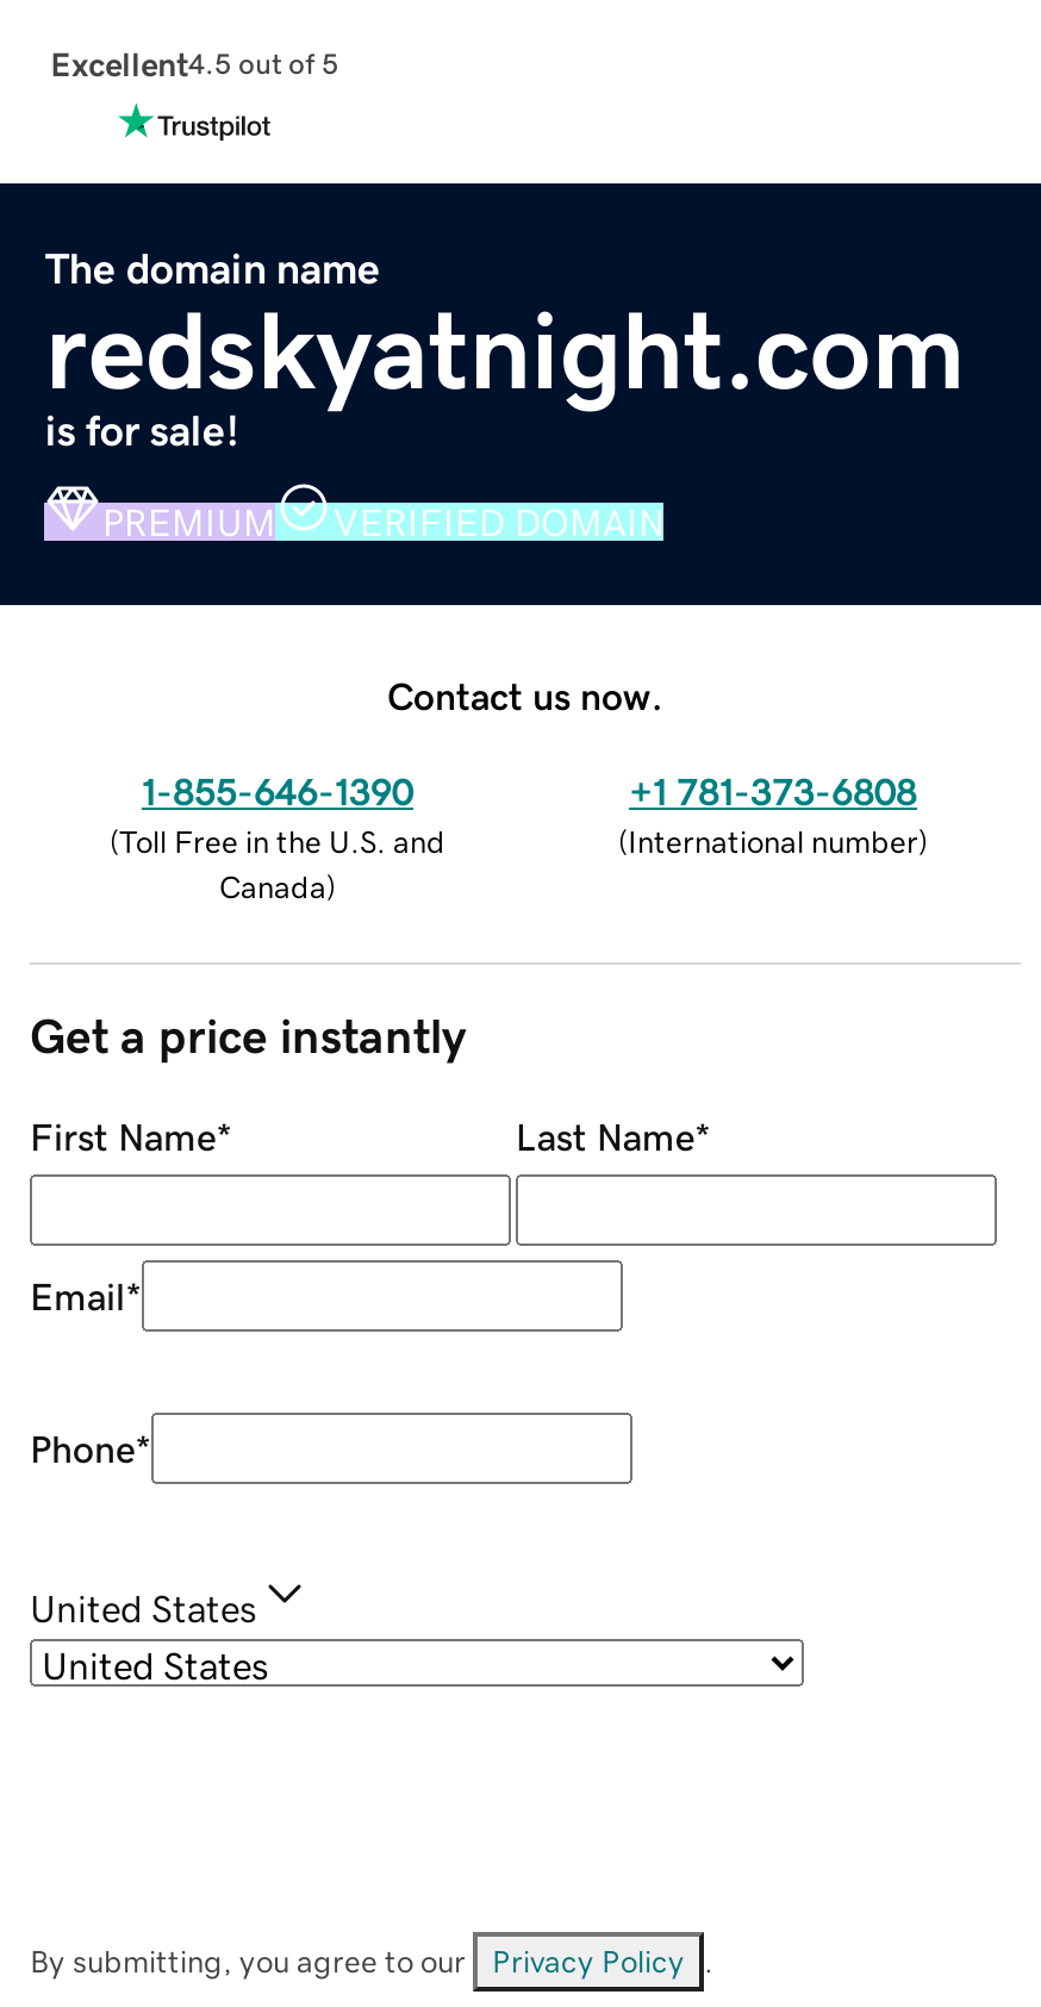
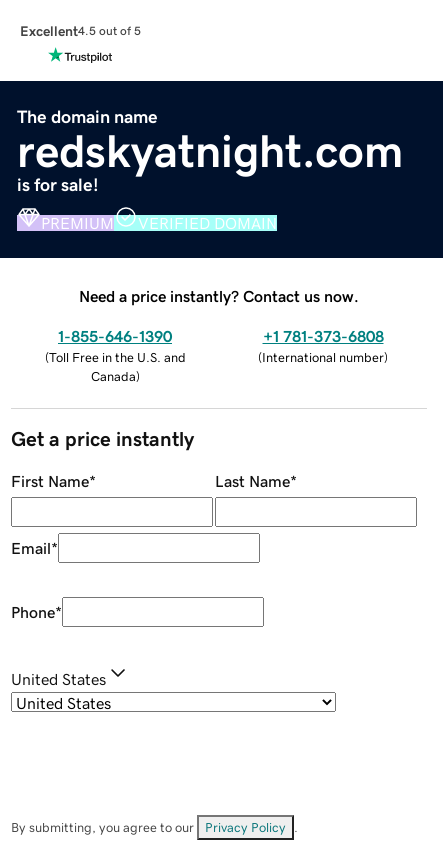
- Contact us now.
+ Need a price instantly? Contact us now.
